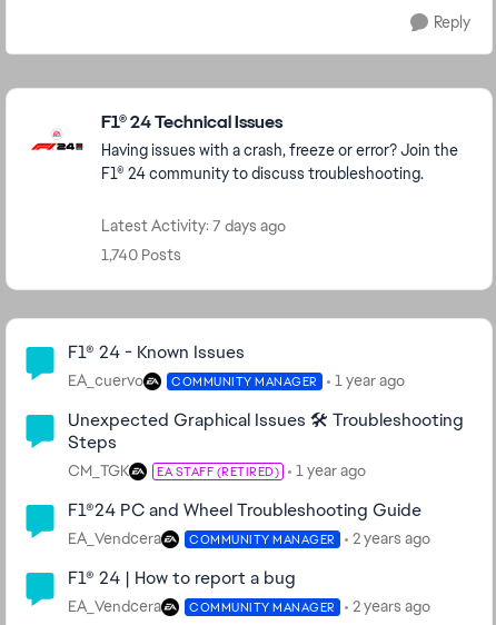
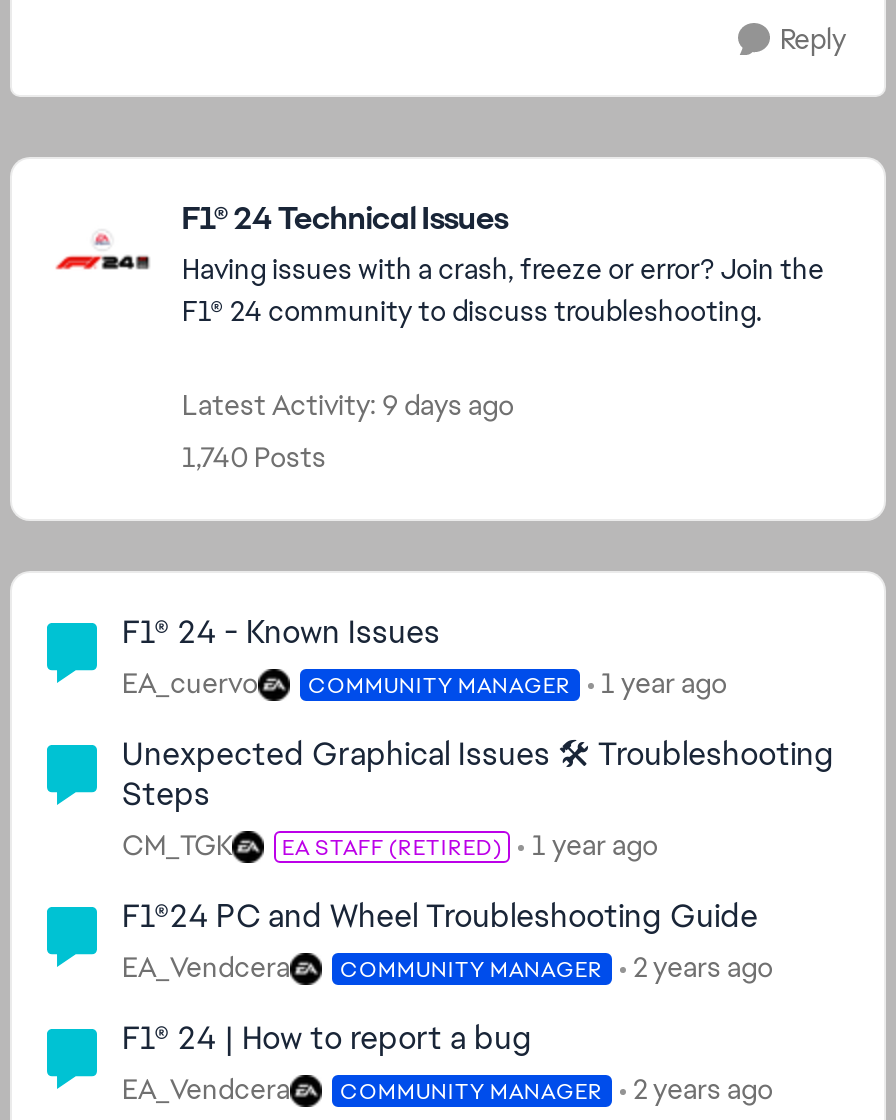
- Latest Activity: 7 days ago
+ Latest Activity: 9 days ago
